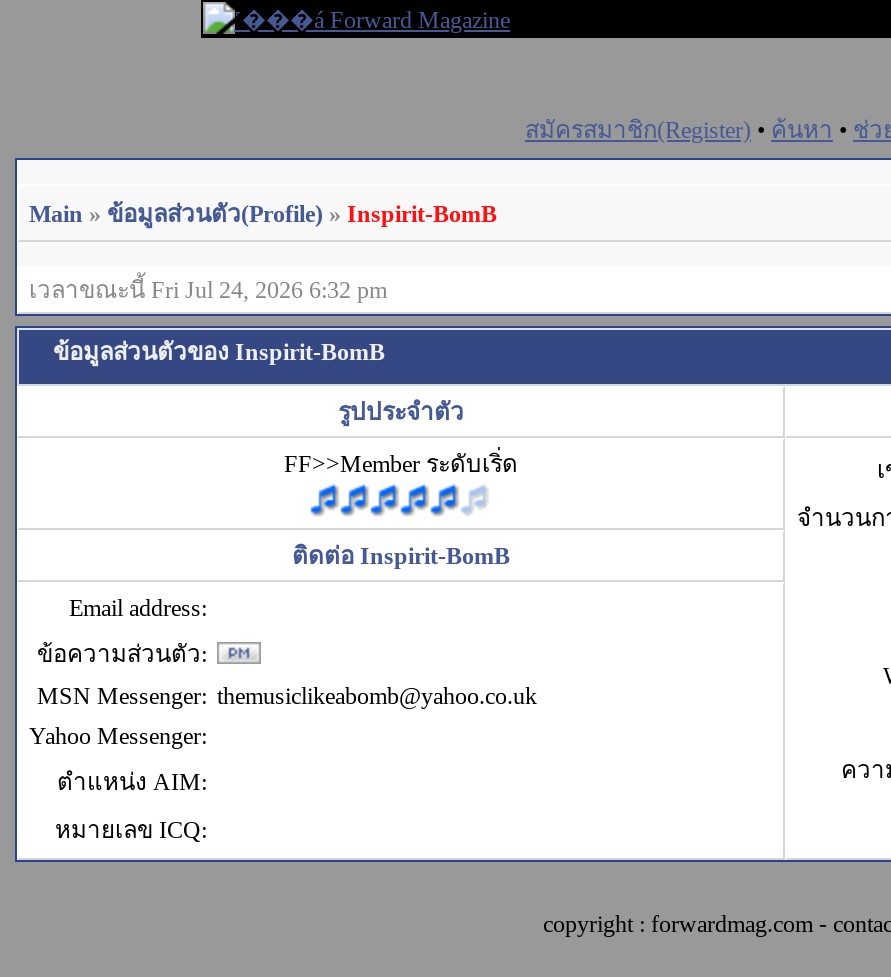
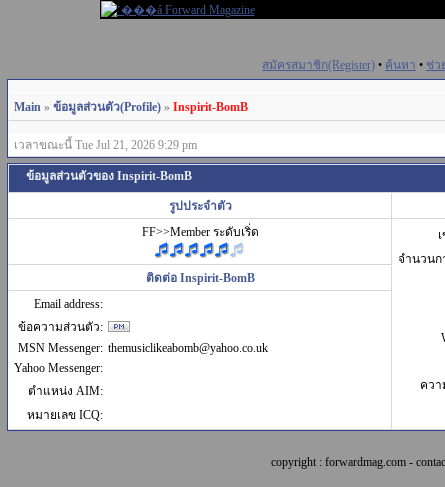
- เวลาขณะนี้ Fri Jul 24, 2026 6:32 pm
+ เวลาขณะนี้ Tue Jul 21, 2026 9:29 pm
